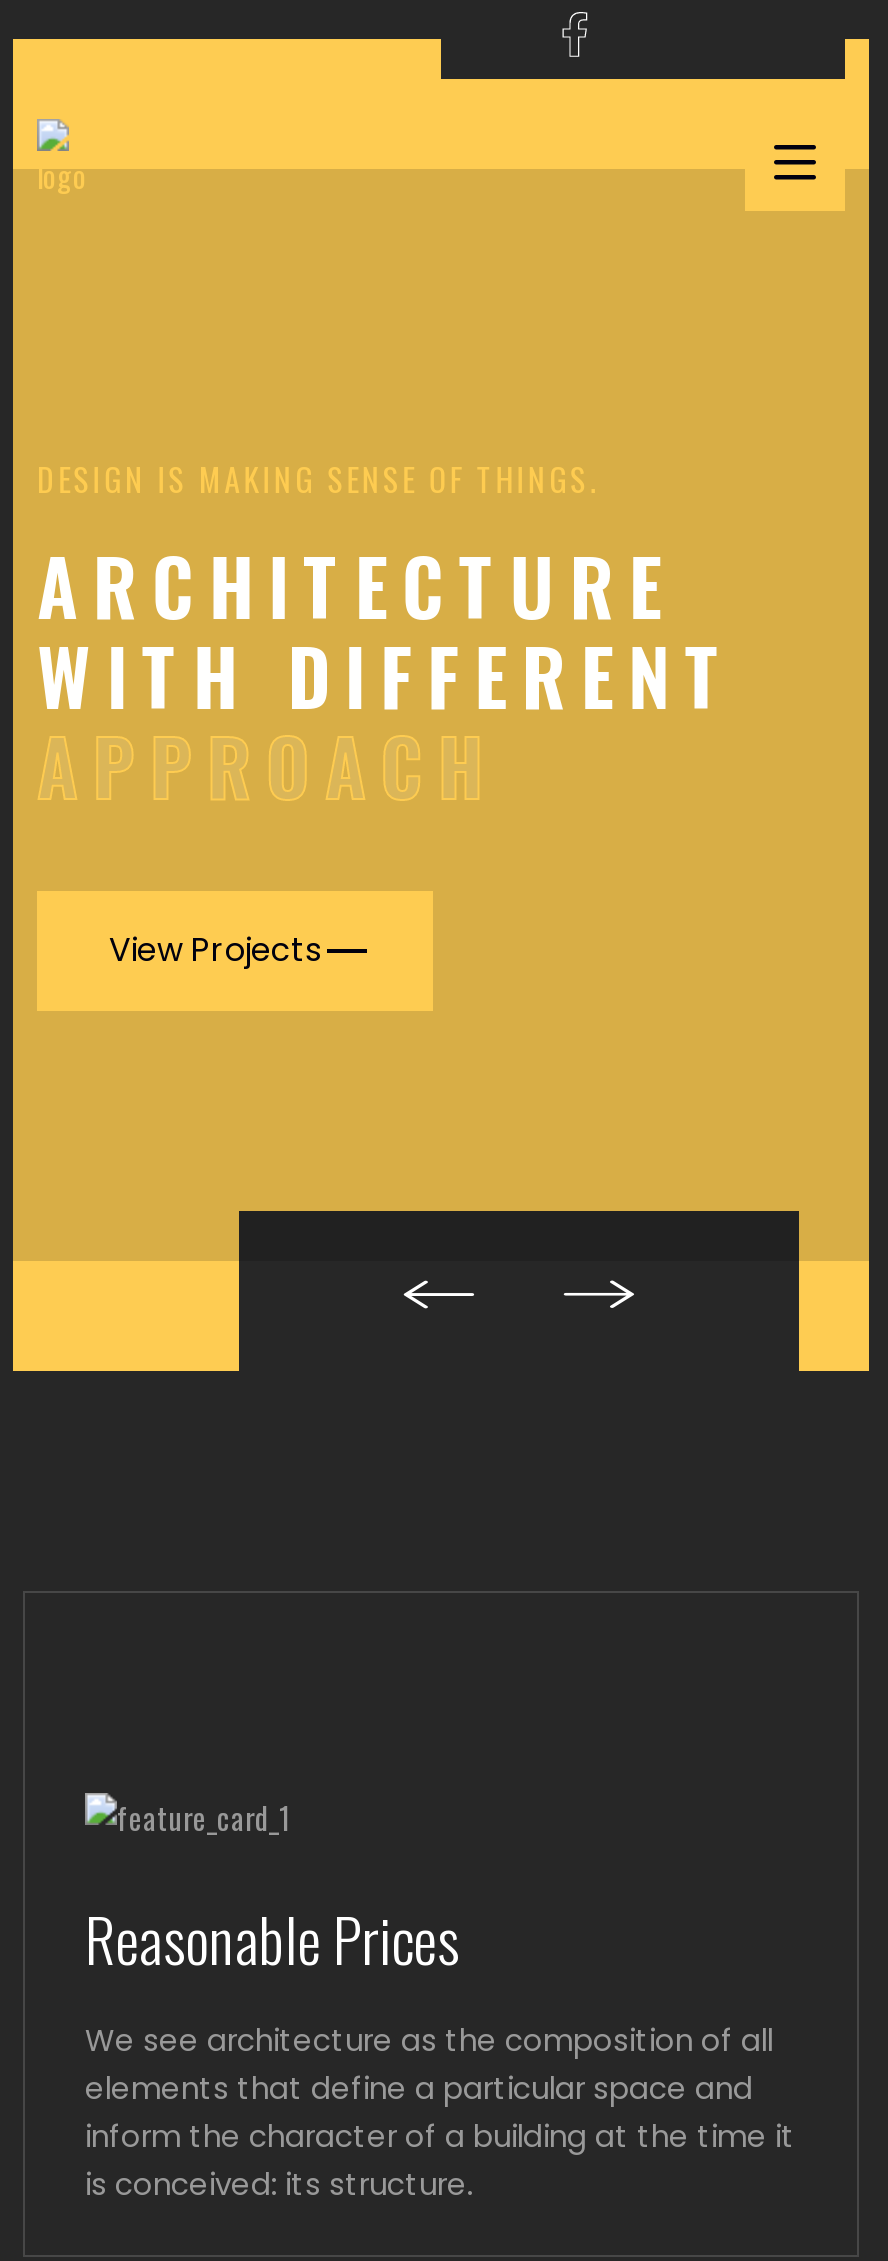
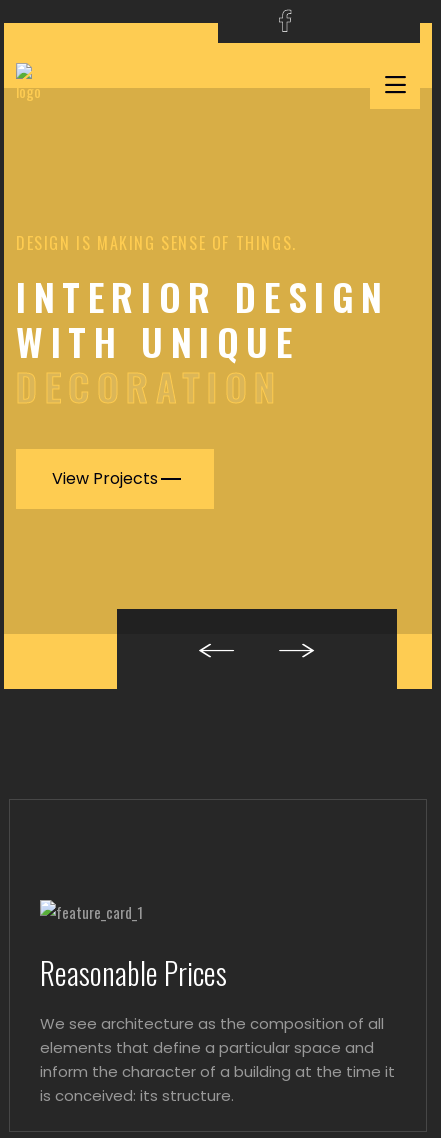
- ARCHITECTURE
- WITH DIFFERENT
- APPROACH
+ INTERIOR DESIGN
+ WITH UNIQUE
+ DECORATION
